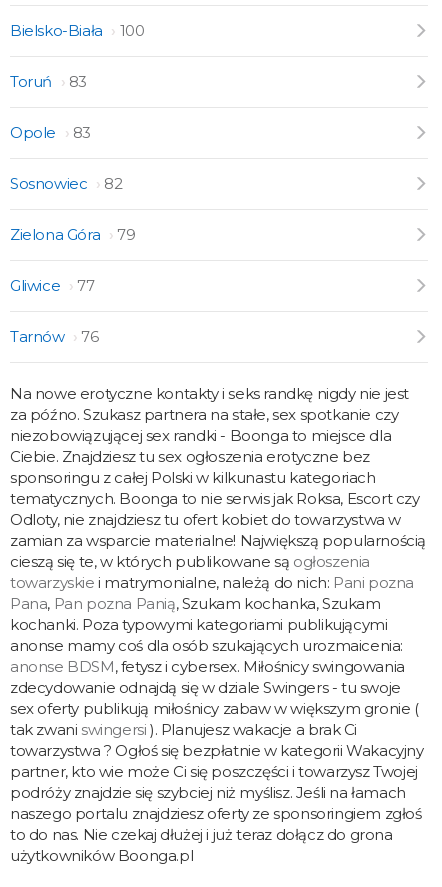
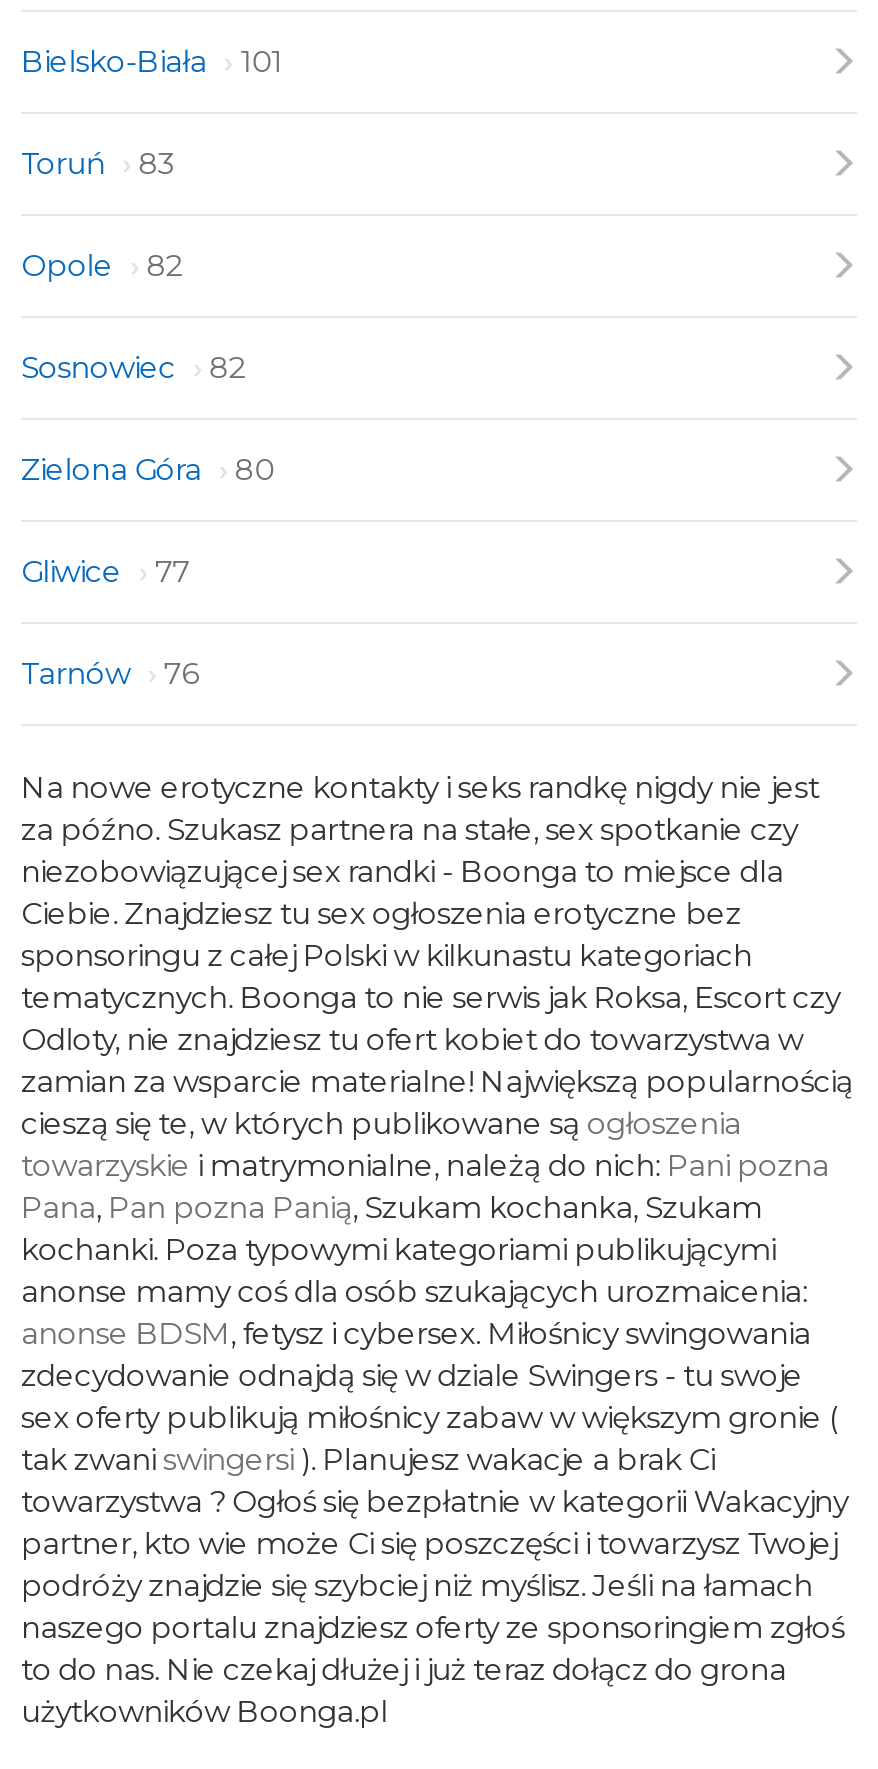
- Bielsko-Biała 100
+ Bielsko-Biała 101

- Opole 83
+ Opole 82

- Zielona Góra 79
+ Zielona Góra 80
